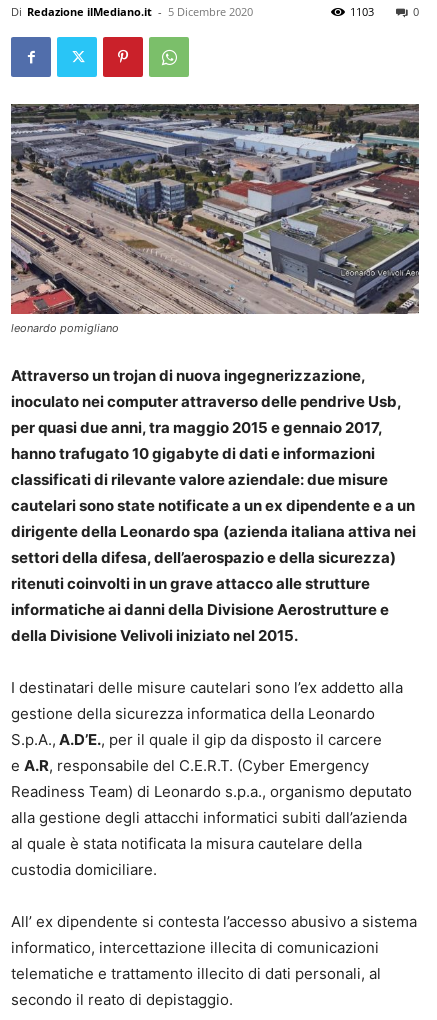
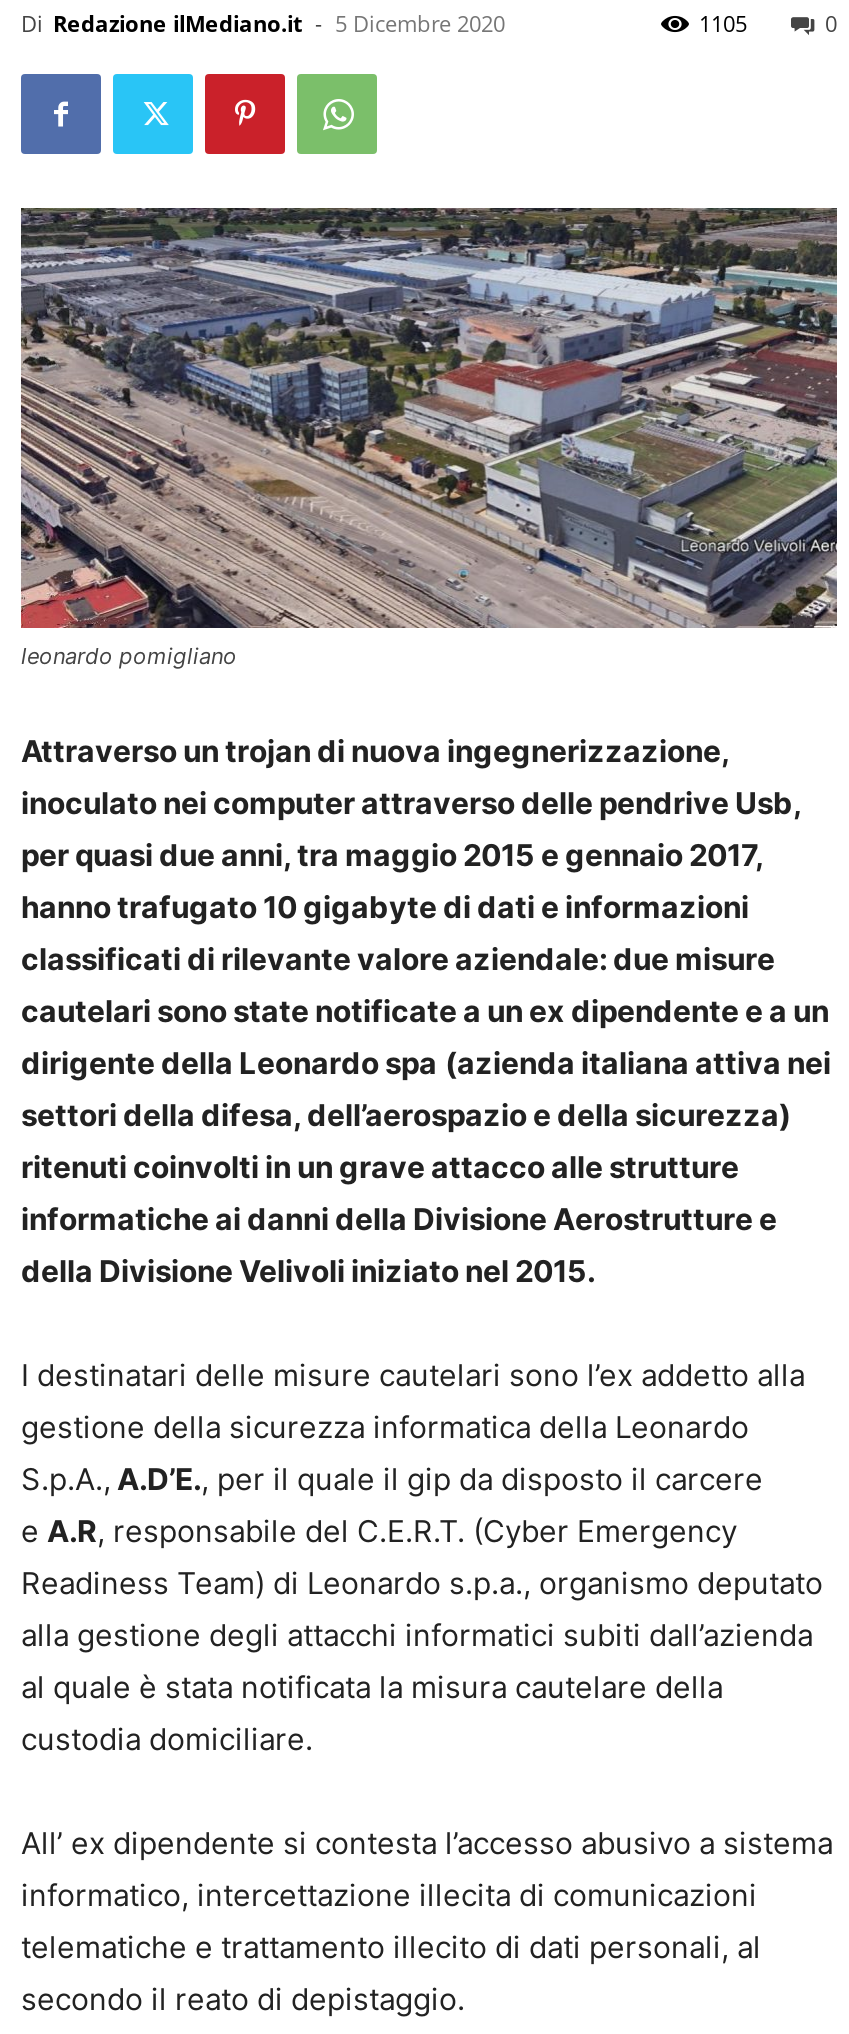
- 1103
+ 1105
